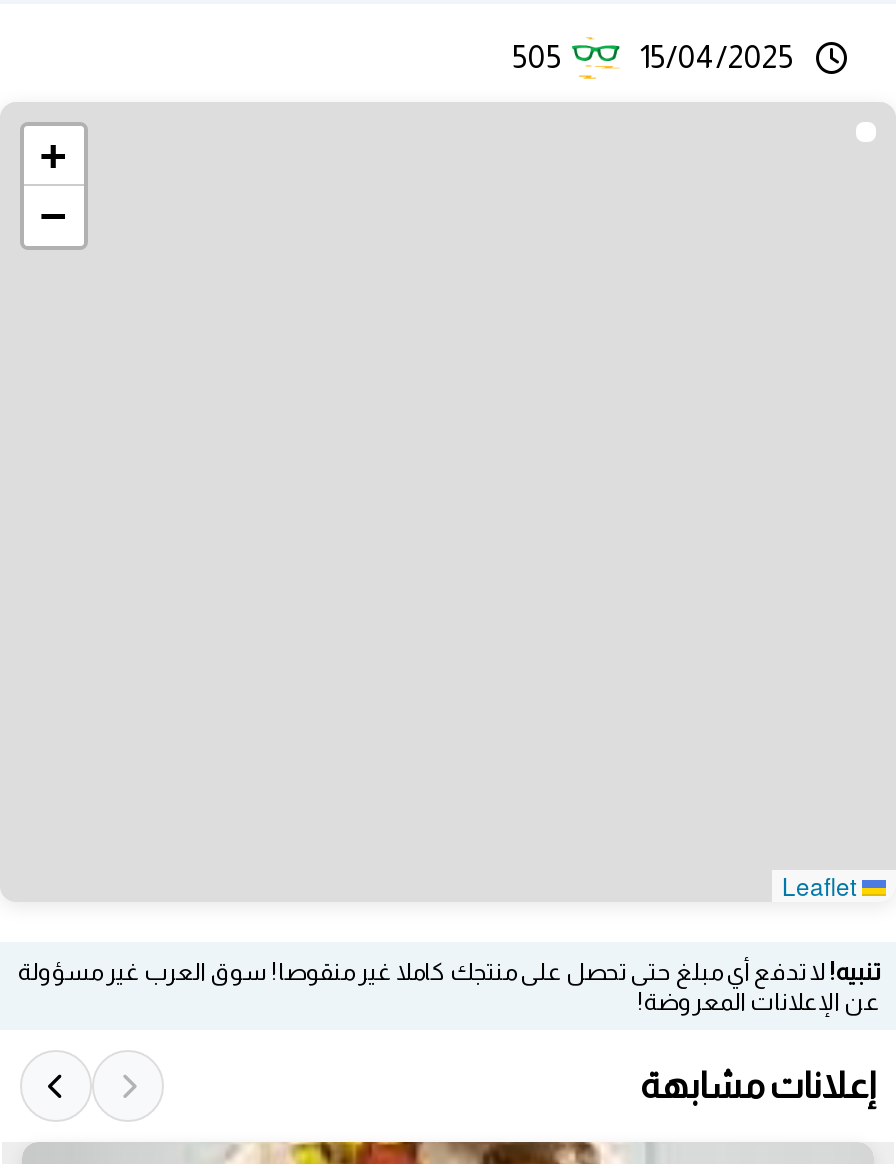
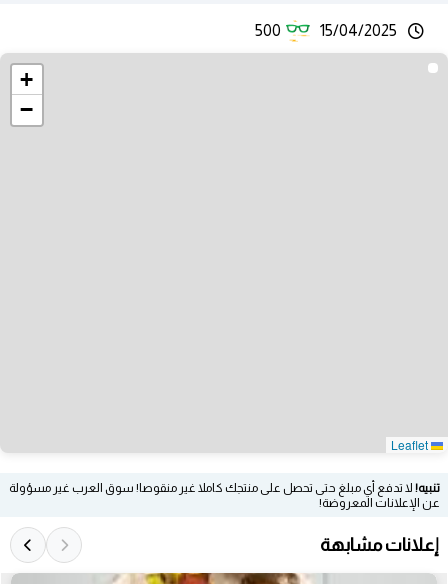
- 505
+ 500
